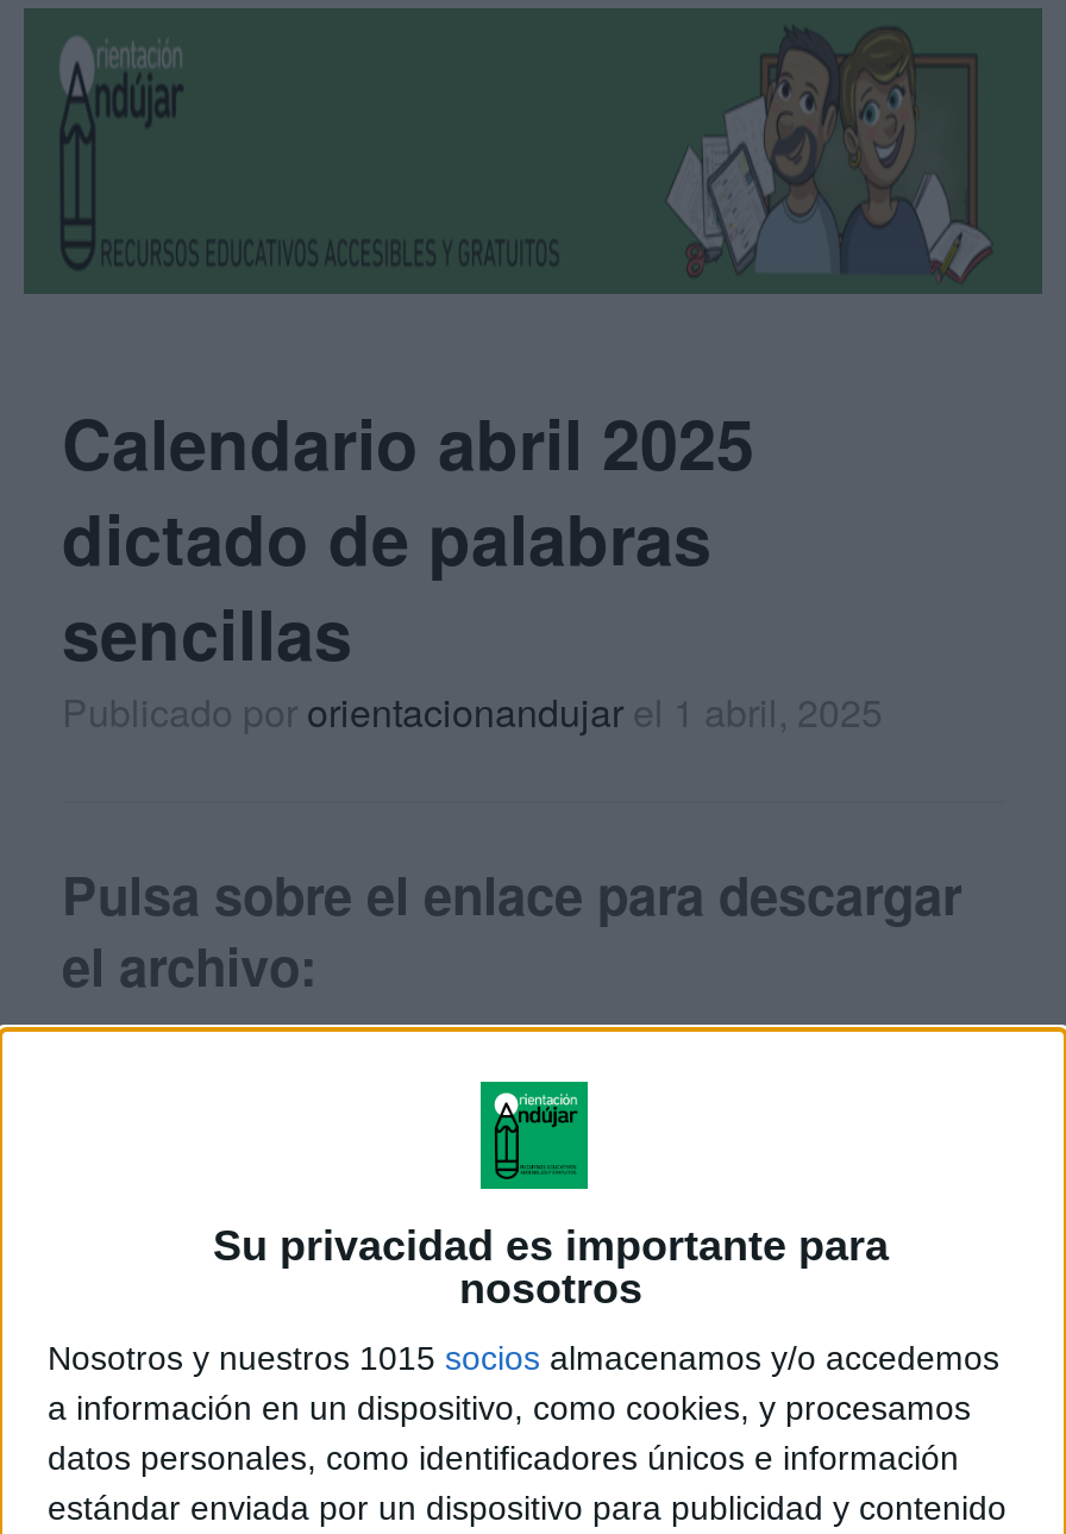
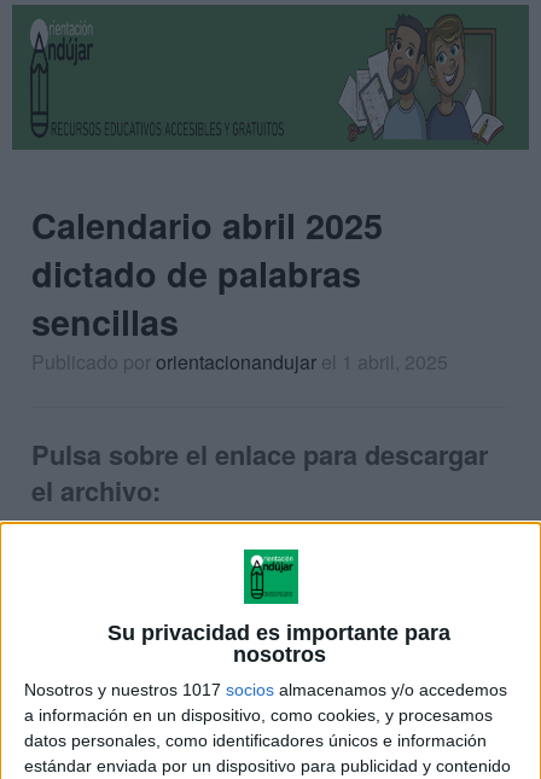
- Nosotros y nuestros 1015 socios almacenamos y/o accedemos
+ Nosotros y nuestros 1017 socios almacenamos y/o accedemos
